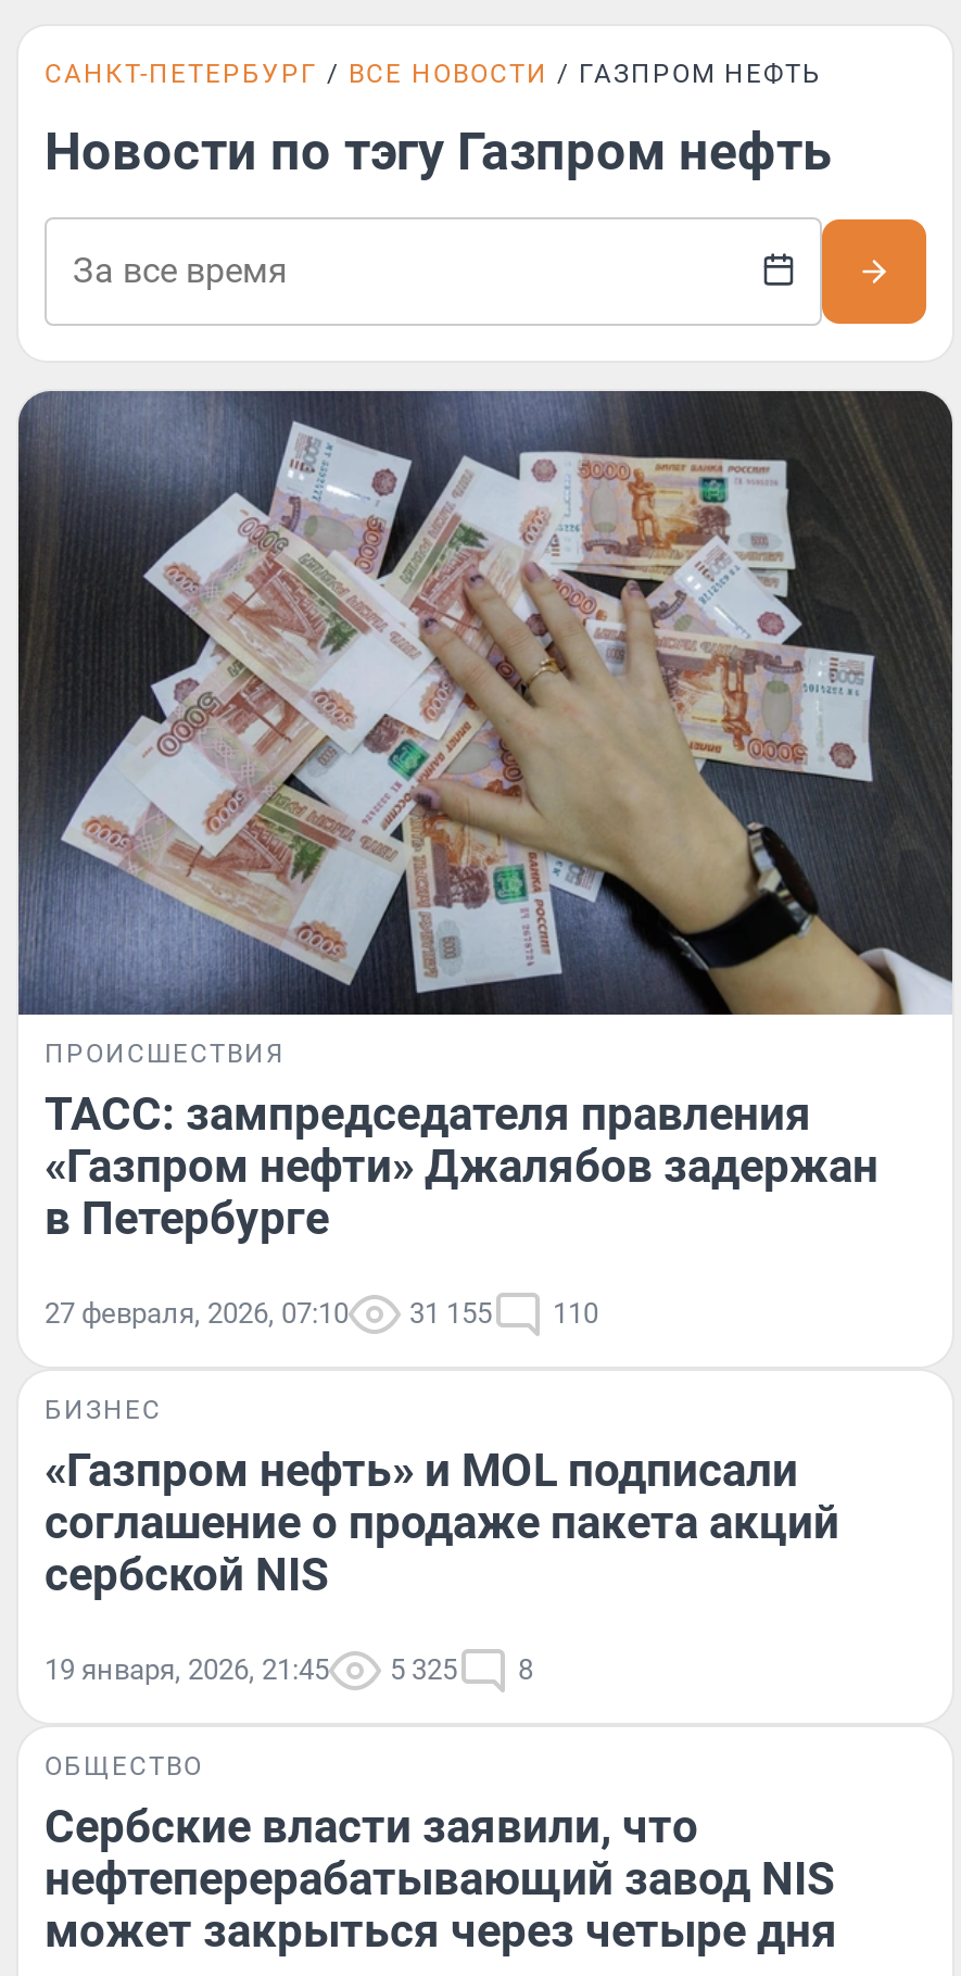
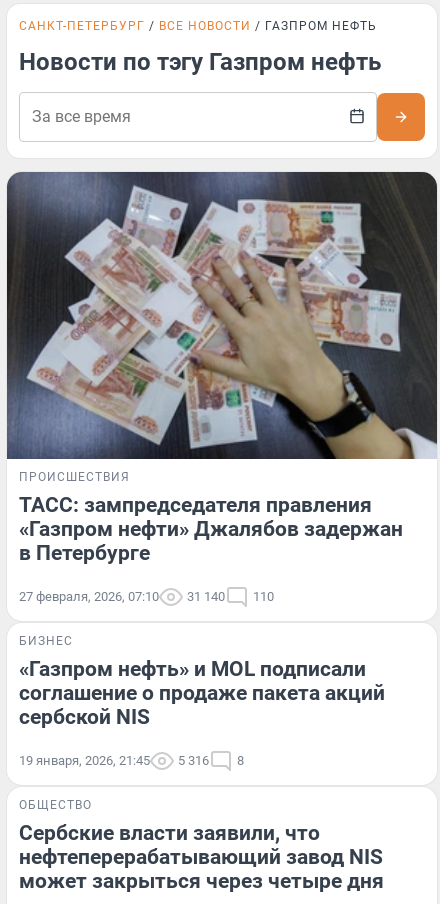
- 27 февраля, 2026, 07:10 31 155 110
+ 27 февраля, 2026, 07:10 31 140 110

- 19 января, 2026, 21:45 5 325 8
+ 19 января, 2026, 21:45 5 316 8
